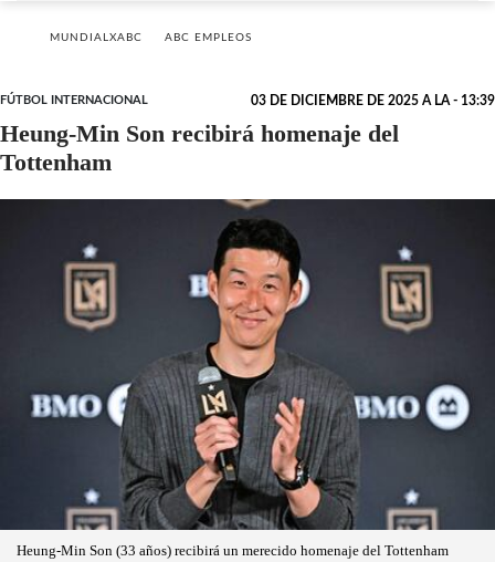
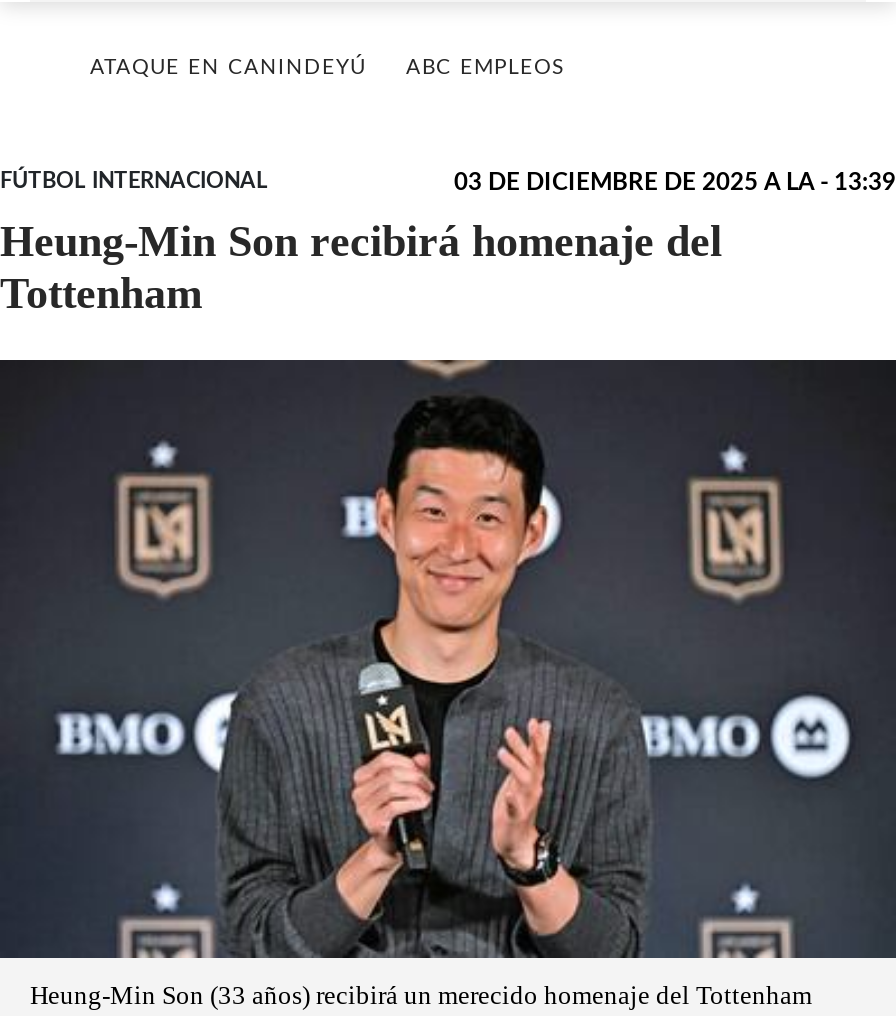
- MUNDIALXABC
+ ATAQUE EN CANINDEYÚ
